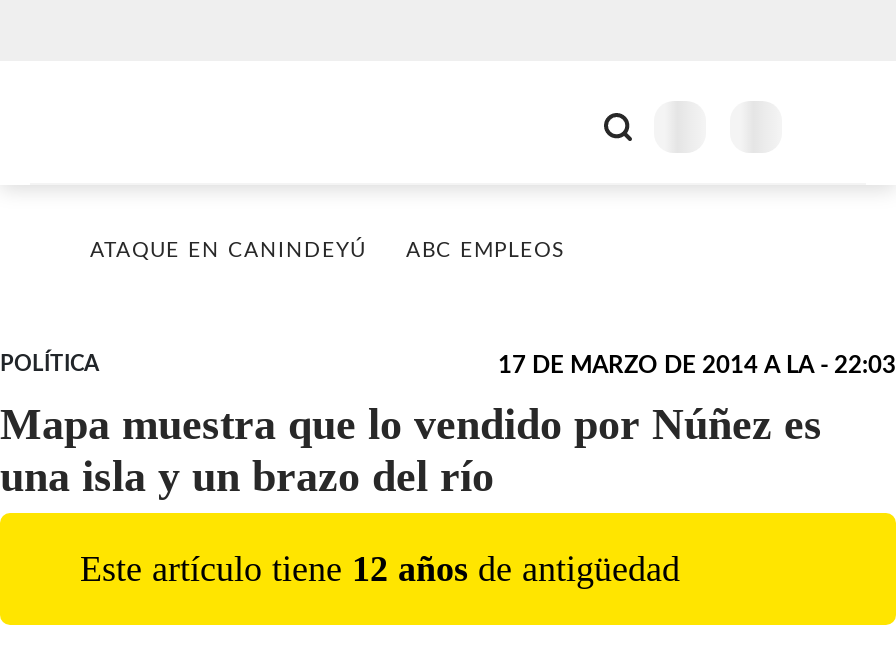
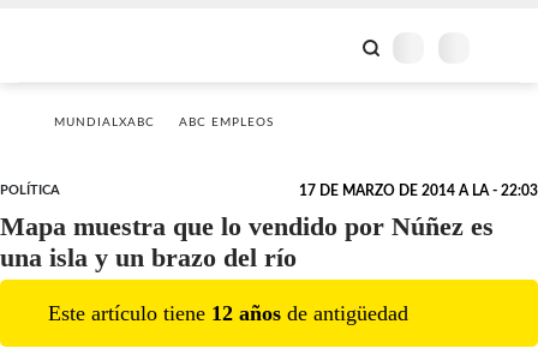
- ATAQUE EN CANINDEYÚ
+ MUNDIALXABC
